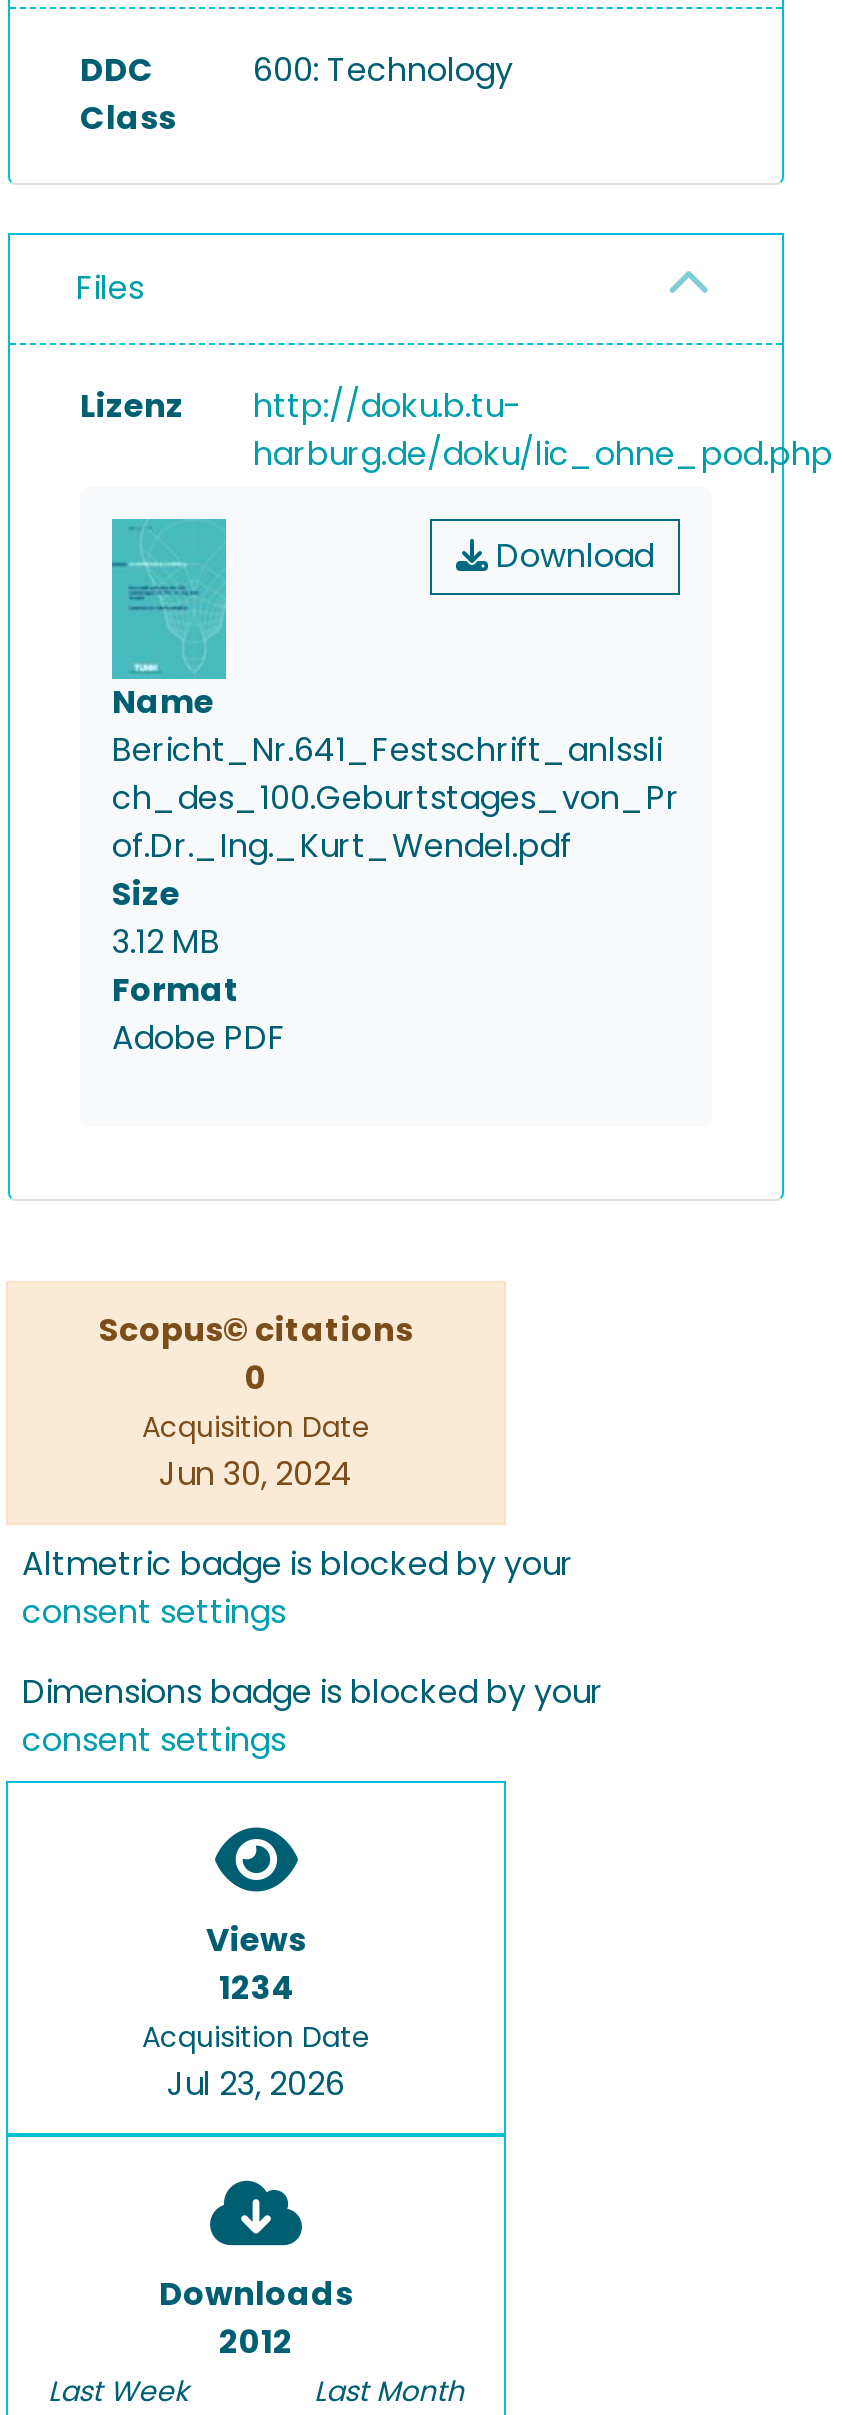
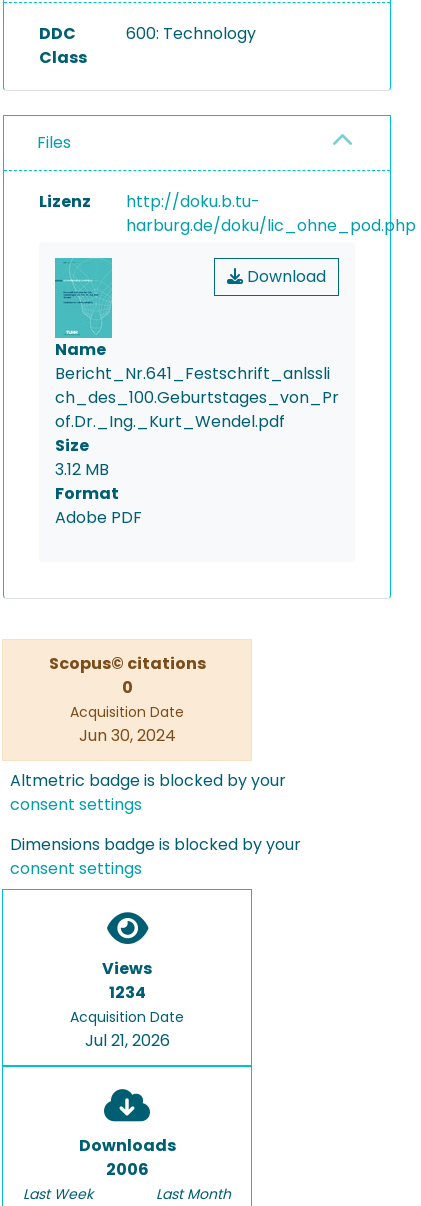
- Jul 23, 2026
+ Jul 21, 2026

- 2012
+ 2006
